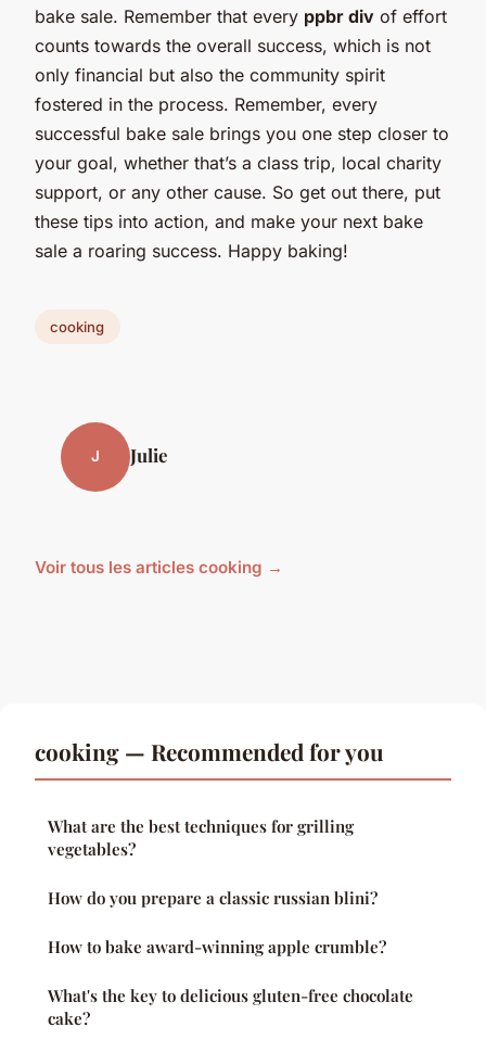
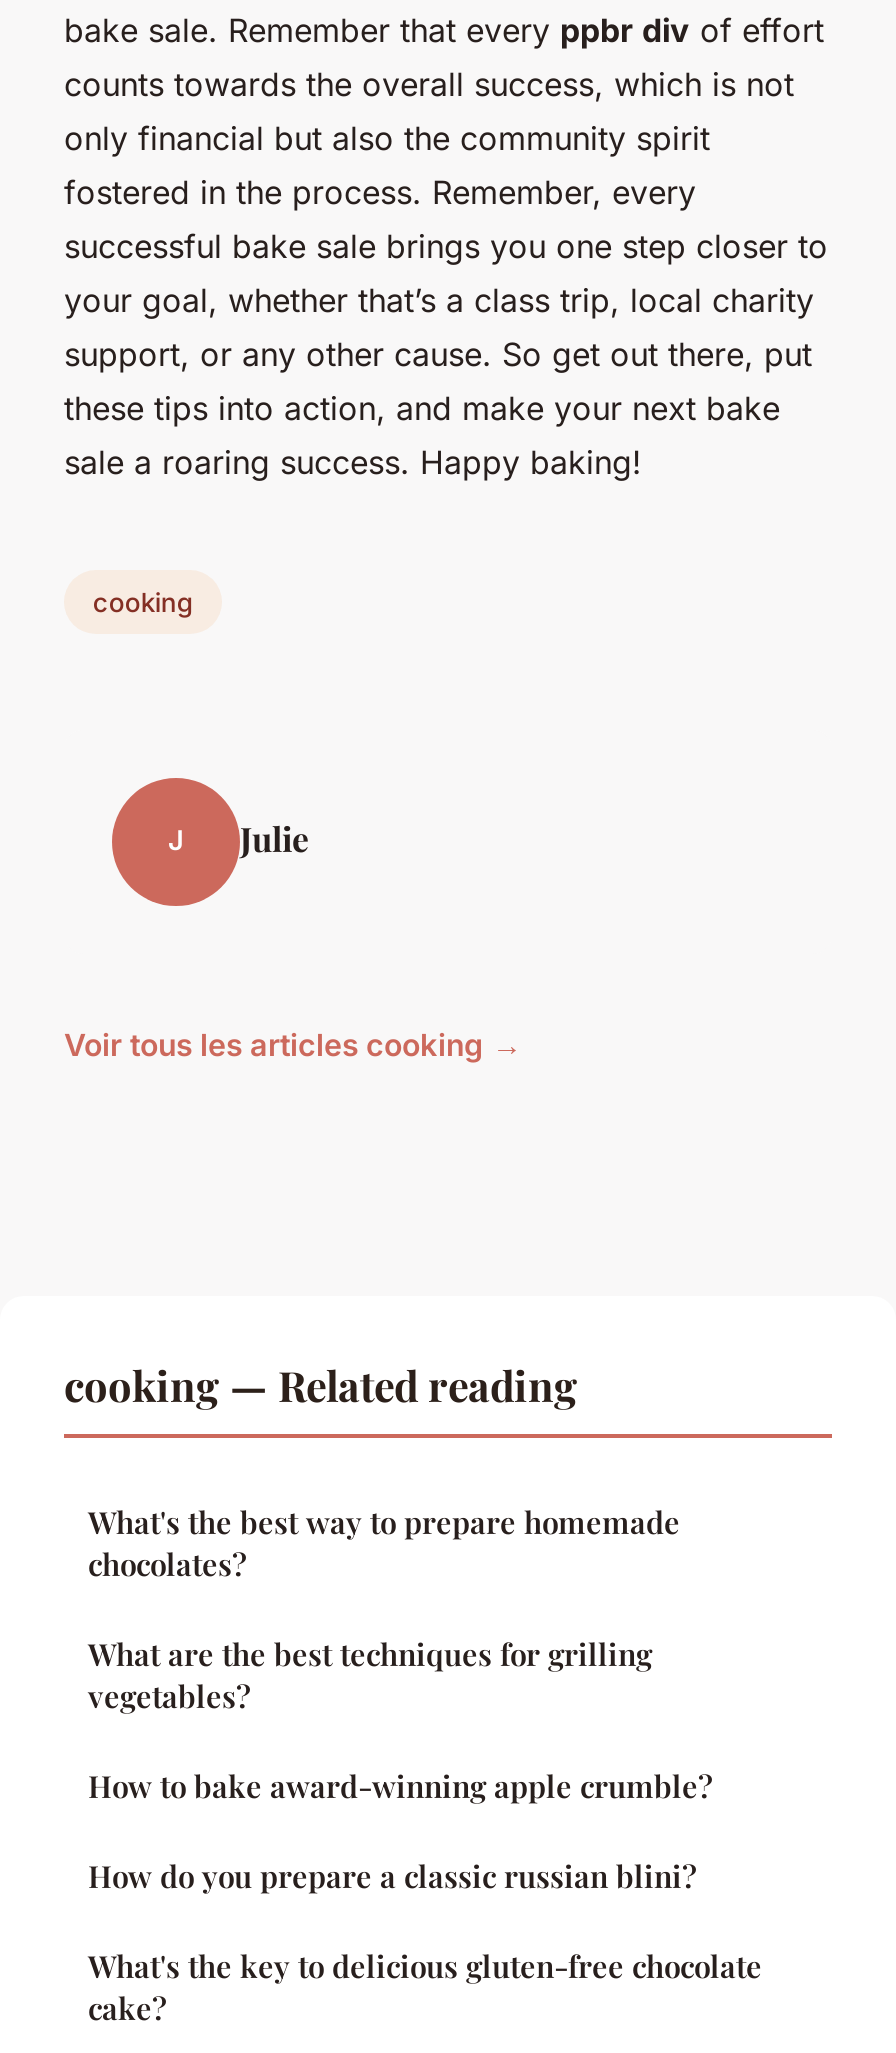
- cooking — Recommended for you
+ cooking — Related reading
+ What's the best way to prepare homemade
+ chocolates?

moved down: How do you prepare a classic russian blini?

moved up: How to bake award-winning apple crumble?
